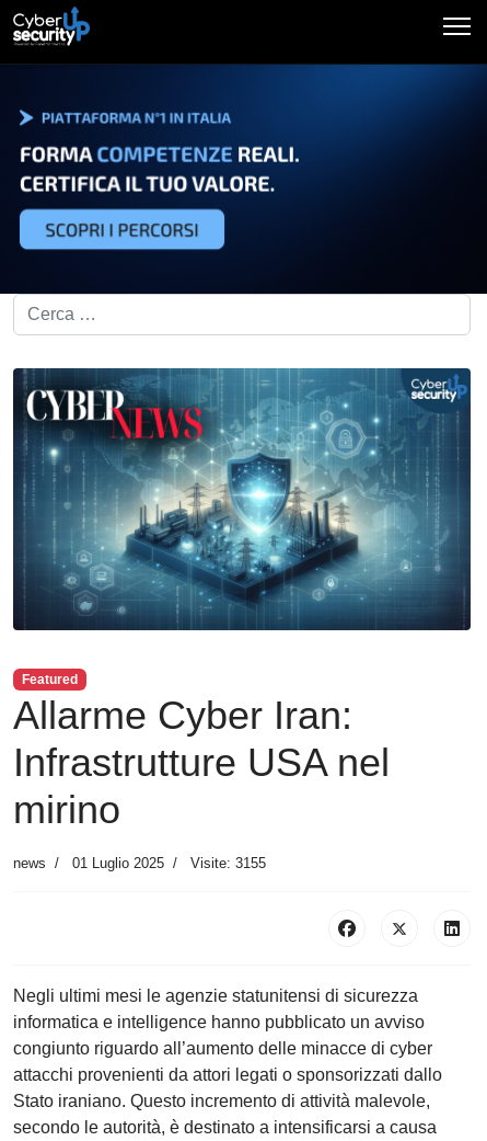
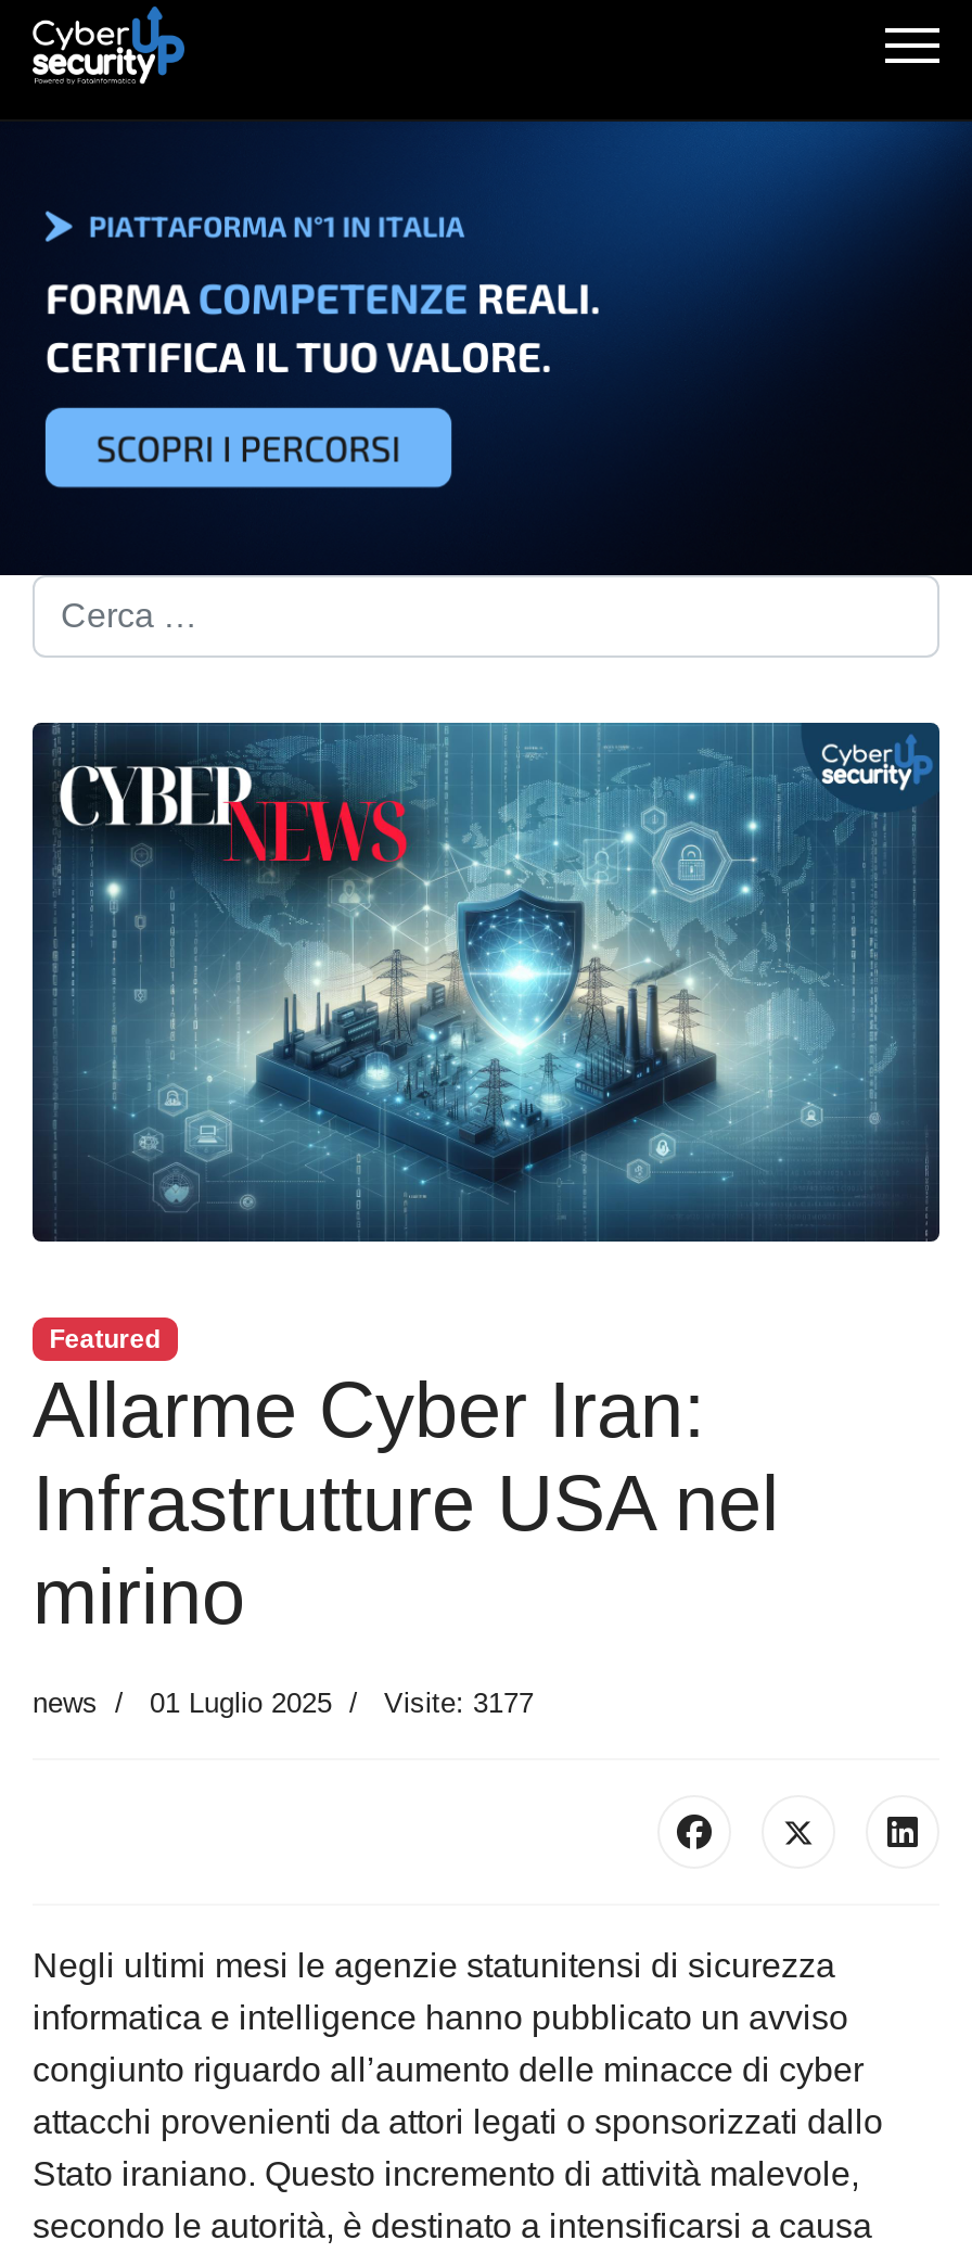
- news 01 Luglio 2025 Visite: 3155
+ news 01 Luglio 2025 Visite: 3177
